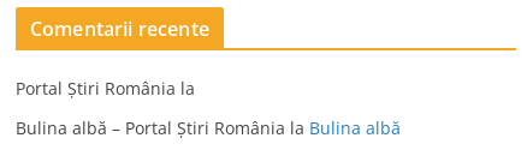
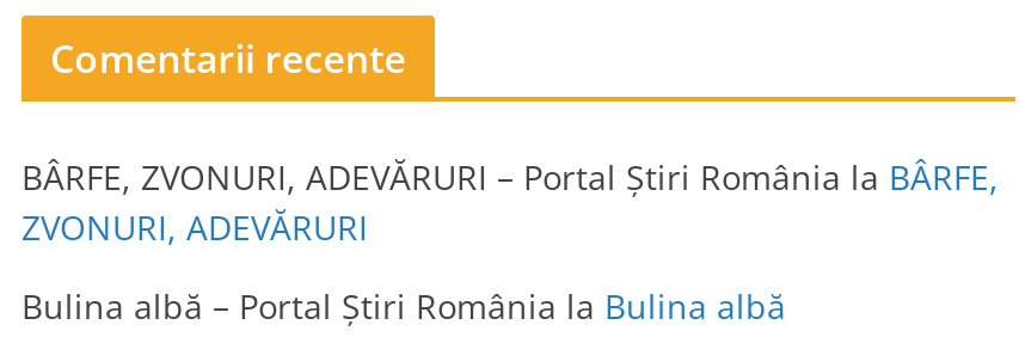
- Portal Știri România la
+ BÂRFE, ZVONURI, ADEVĂRURI – Portal Știri România la BÂRFE,
+ ZVONURI, ADEVĂRURI
